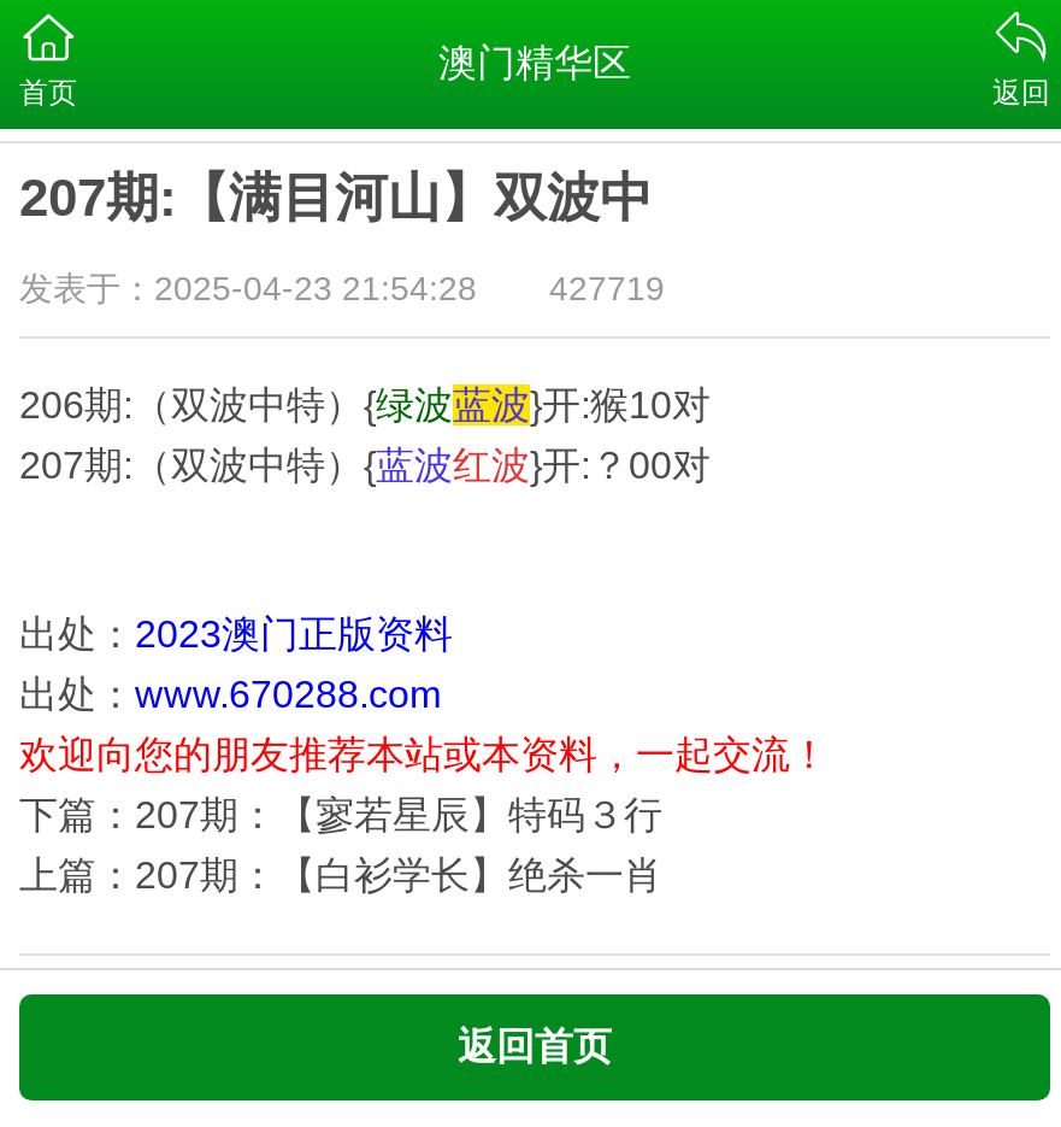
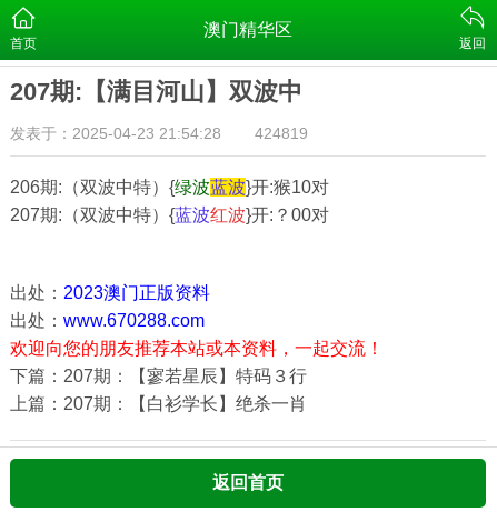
- 发表于：2025-04-23 21:54:28 427719
+ 发表于：2025-04-23 21:54:28 424819
